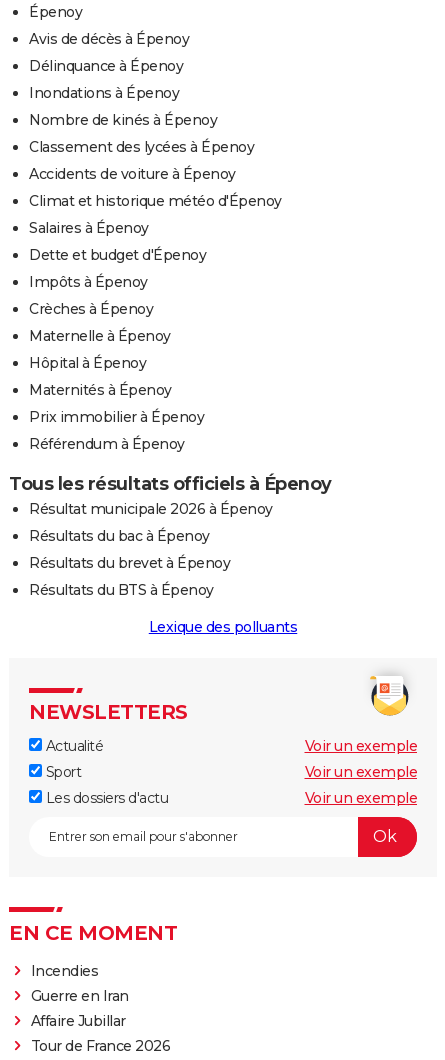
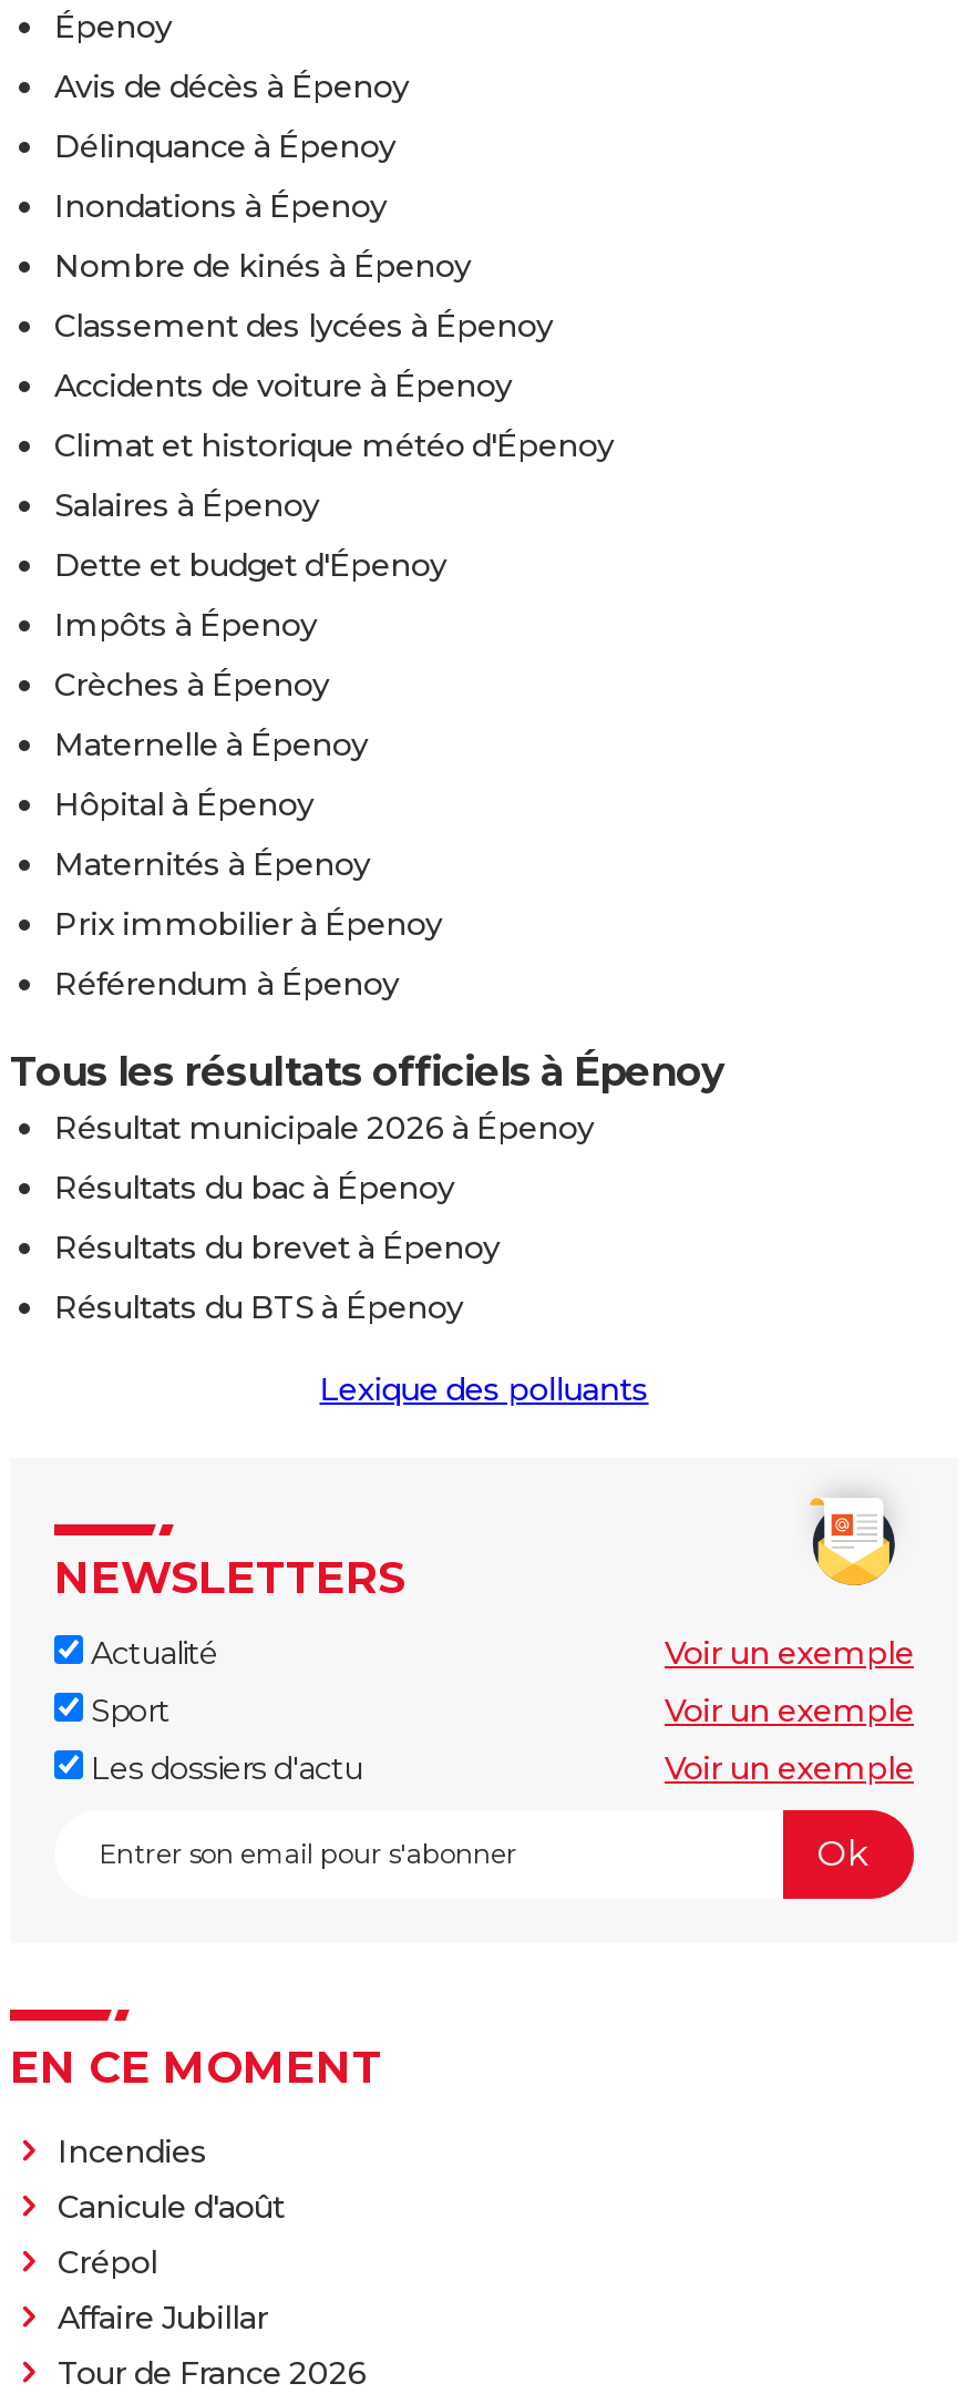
- Guerre en Iran
+ Canicule d'août
+ Crépol
